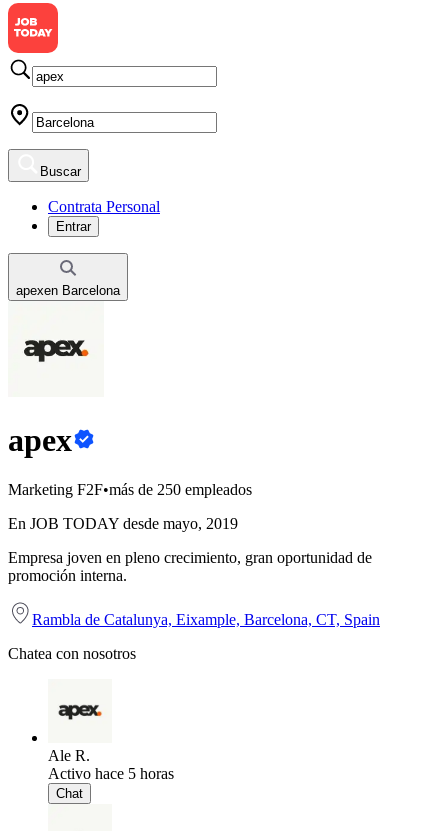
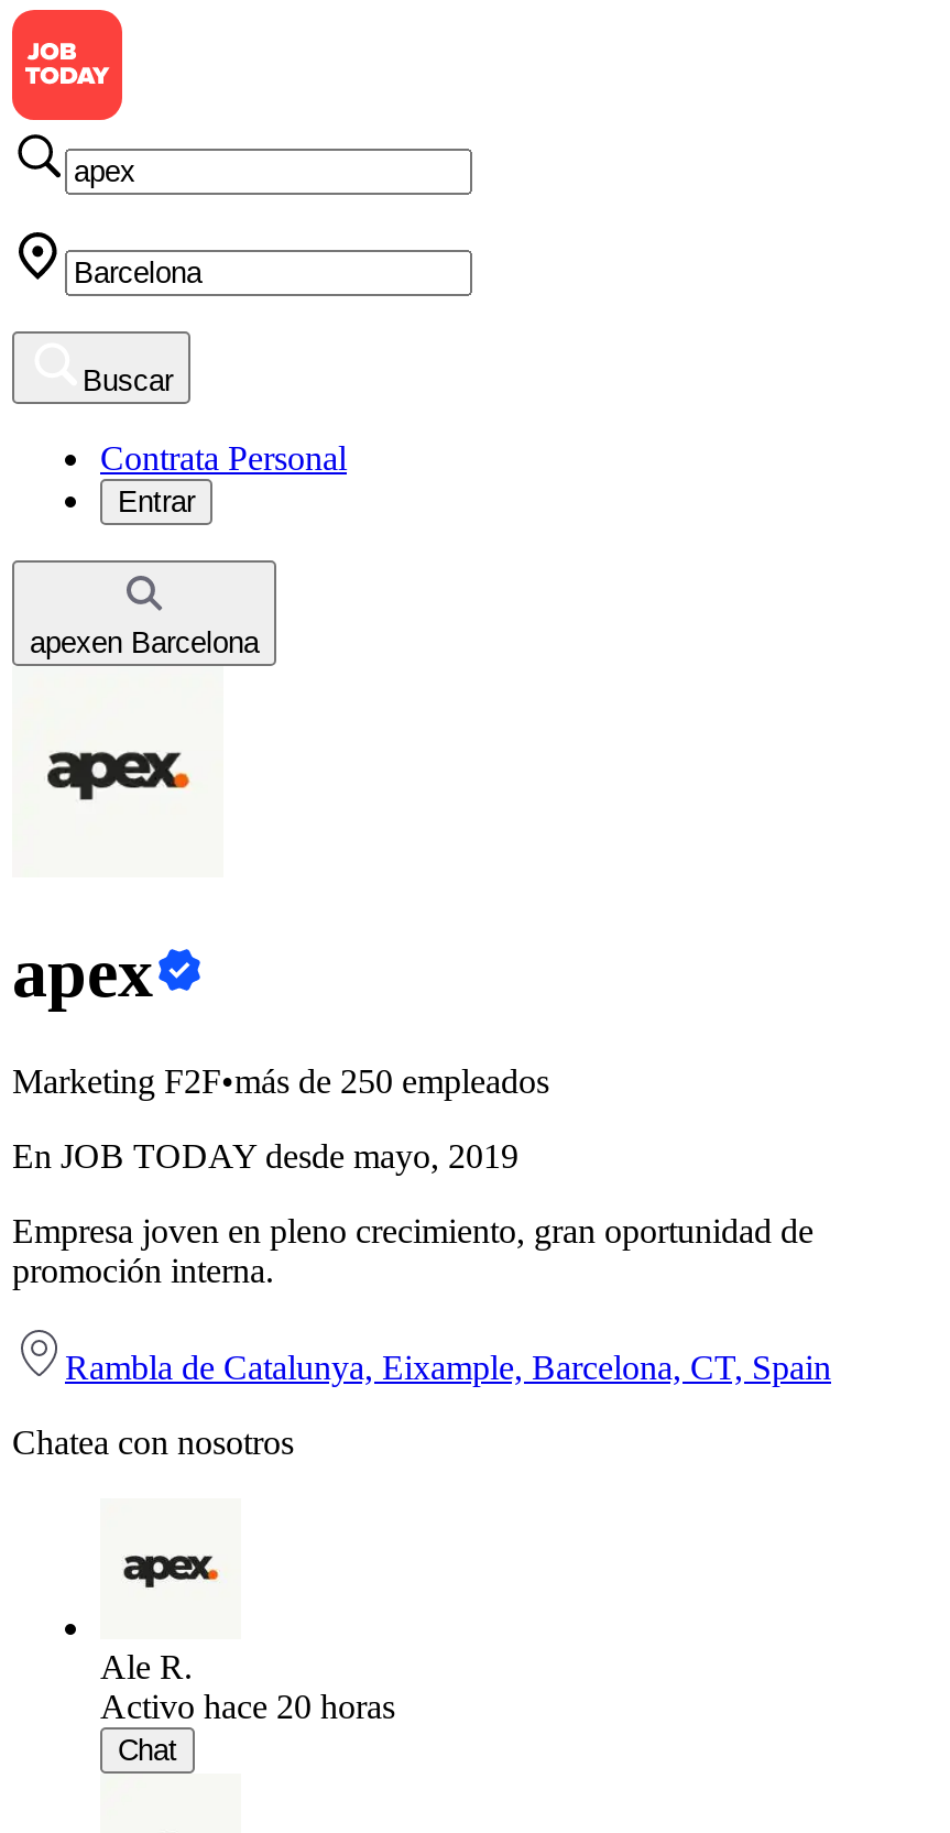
- Activo hace 5 horas
+ Activo hace 20 horas
